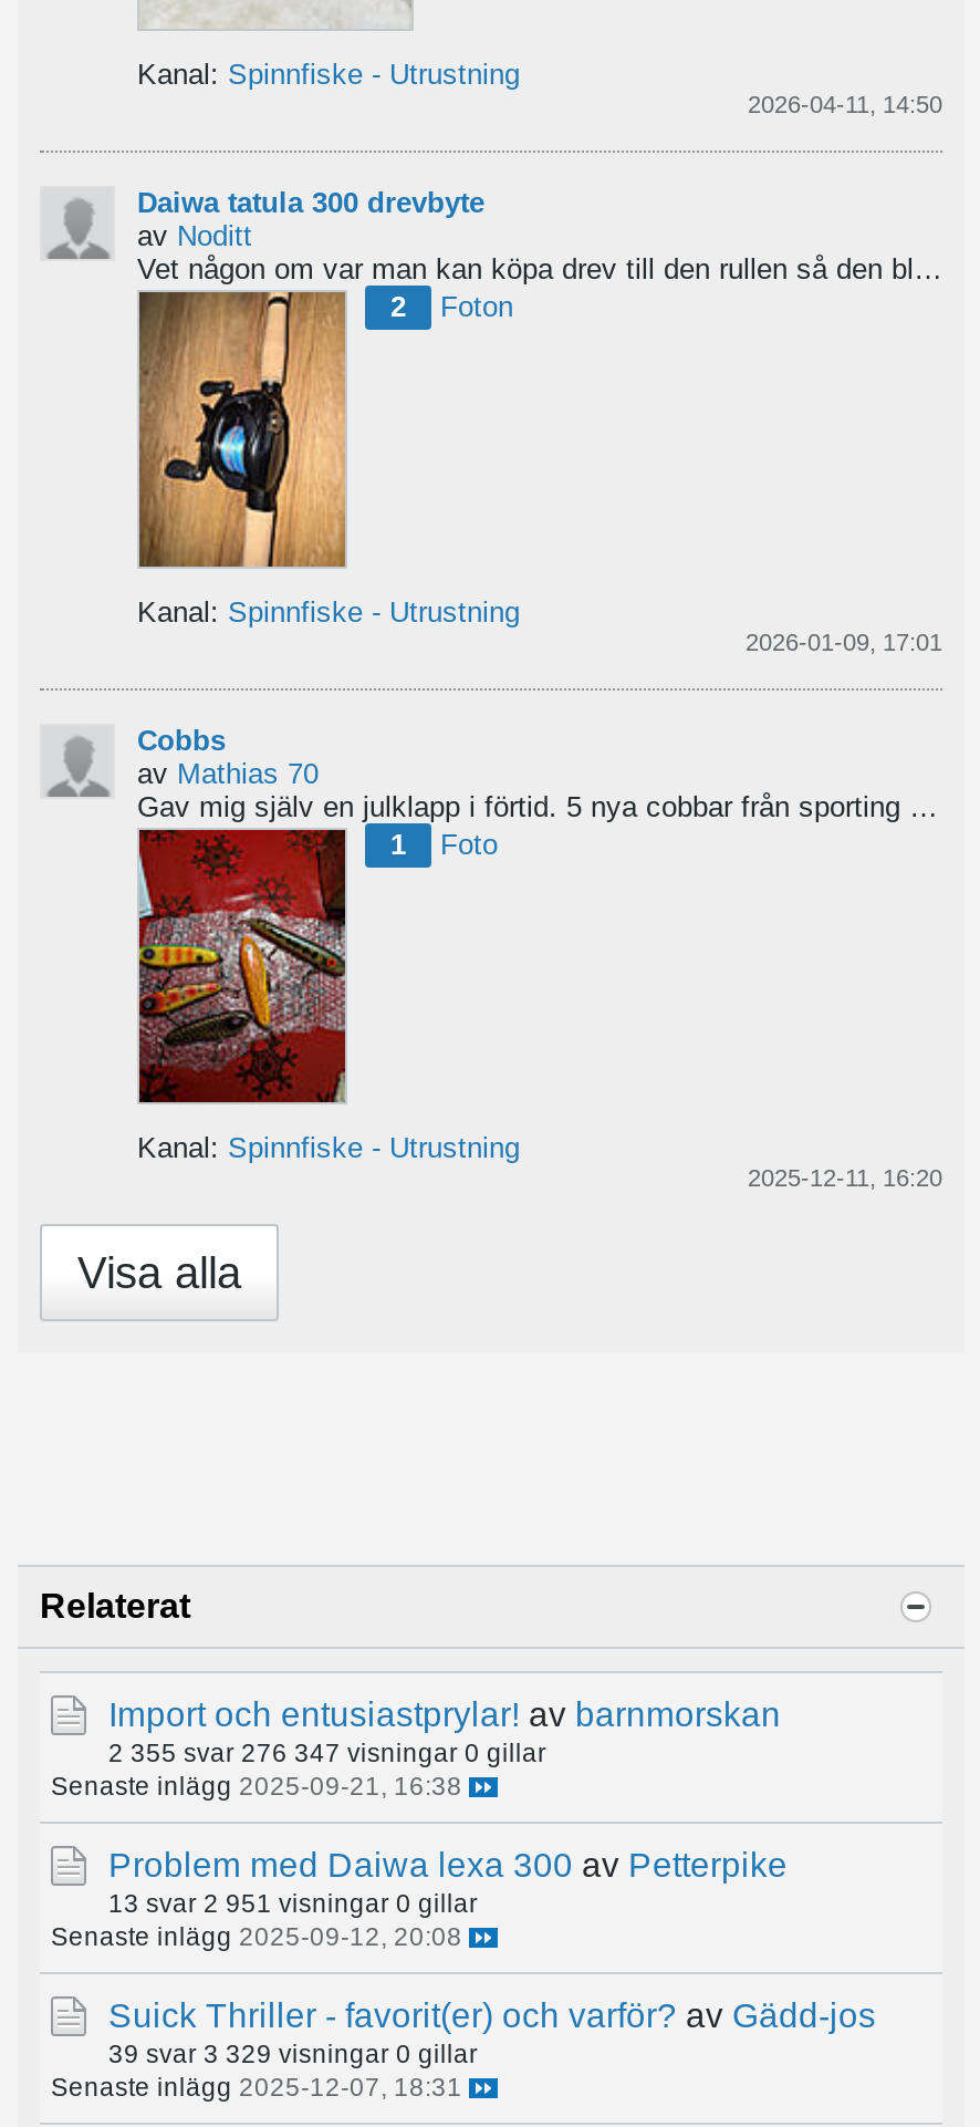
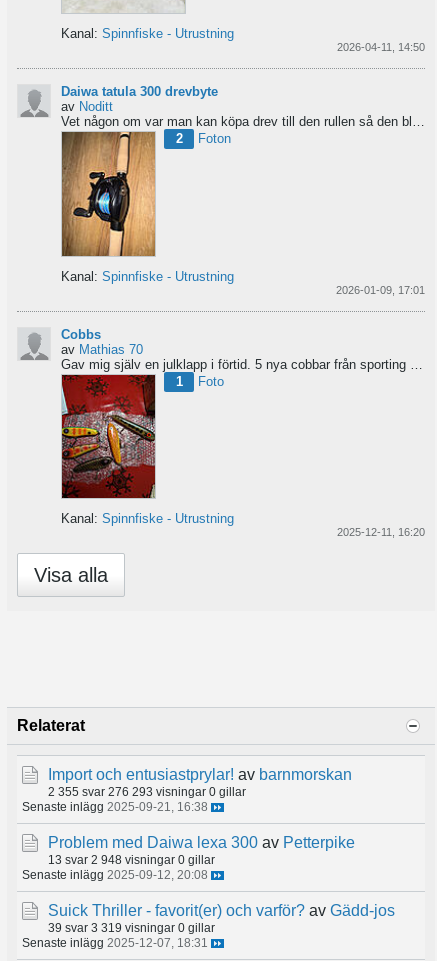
- 2 355 svar 276 347 visningar 0 gillar
+ 2 355 svar 276 293 visningar 0 gillar

- 13 svar 2 951 visningar 0 gillar
+ 13 svar 2 948 visningar 0 gillar

- 39 svar 3 329 visningar 0 gillar
+ 39 svar 3 319 visningar 0 gillar
